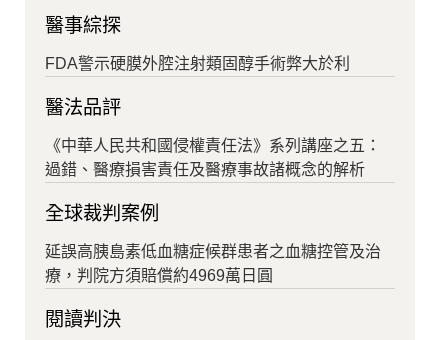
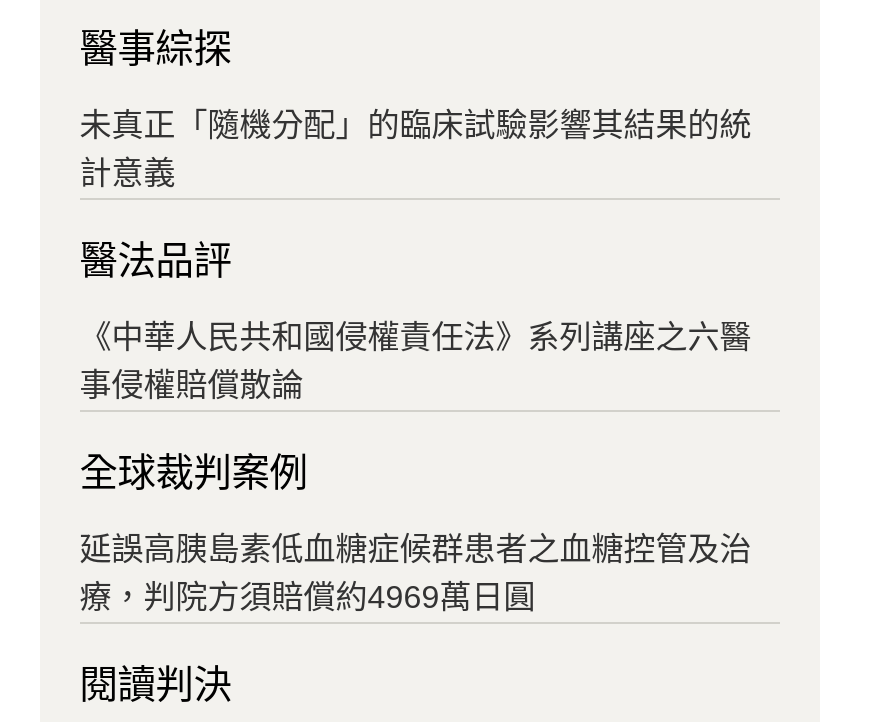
- FDA警示硬膜外腔注射類固醇手術弊大於利
+ 未真正「隨機分配」的臨床試驗影響其結果的統
+ 計意義

- 《中華人民共和國侵權責任法》系列講座之五：
- 過錯、醫療損害責任及醫療事故諸概念的解析
+ 《中華人民共和國侵權責任法》系列講座之六醫
+ 事侵權賠償散論
